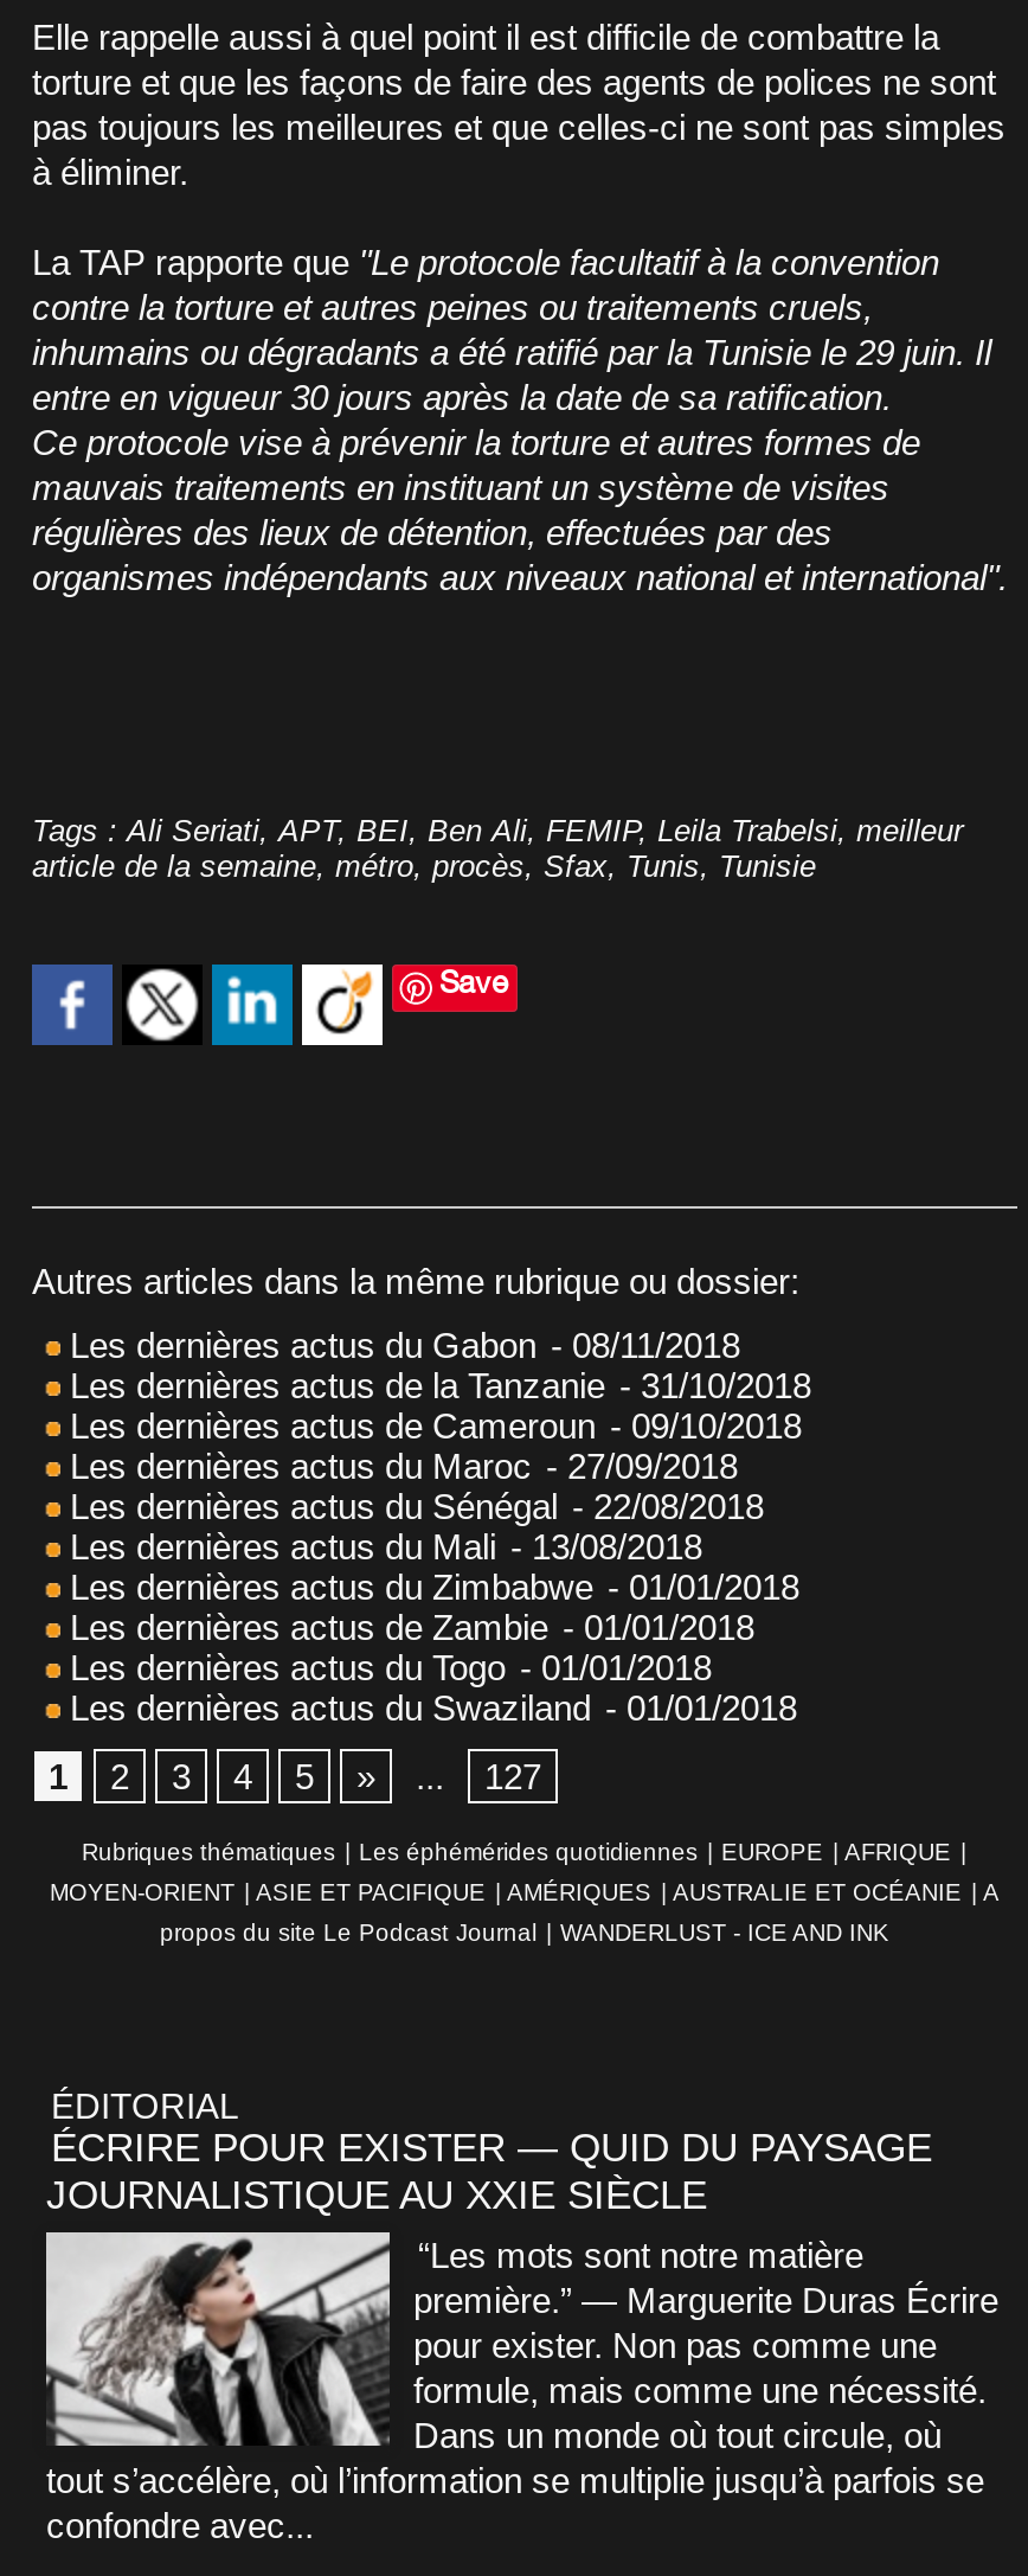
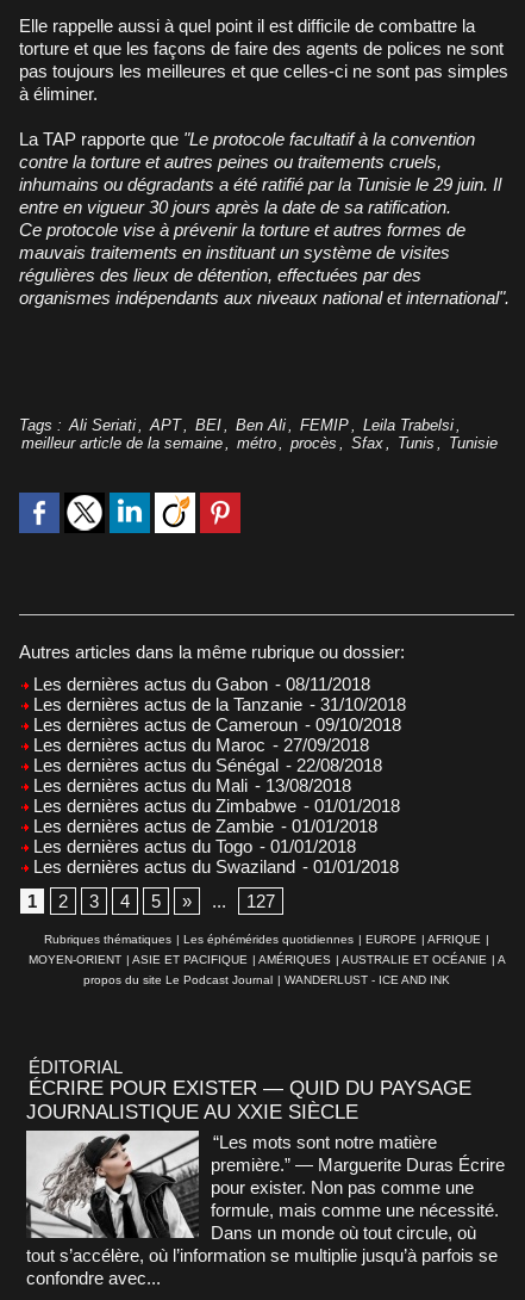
- Tags: Ali Seriati, APT, BEI, Ben Ali, FEMIP, Leila Trabelsi, meilleur
- article de la semaine, métro, procès, Sfax, Tunis, Tunisie
- Save
+ Tags: Ali Seriati , APT , BEI , Ben Ali , FEMIP , Leila Trabelsi ,
+ meilleur article de la semaine , métro , procès , Sfax , Tunis , Tunisie

- [image]
+ [image]
